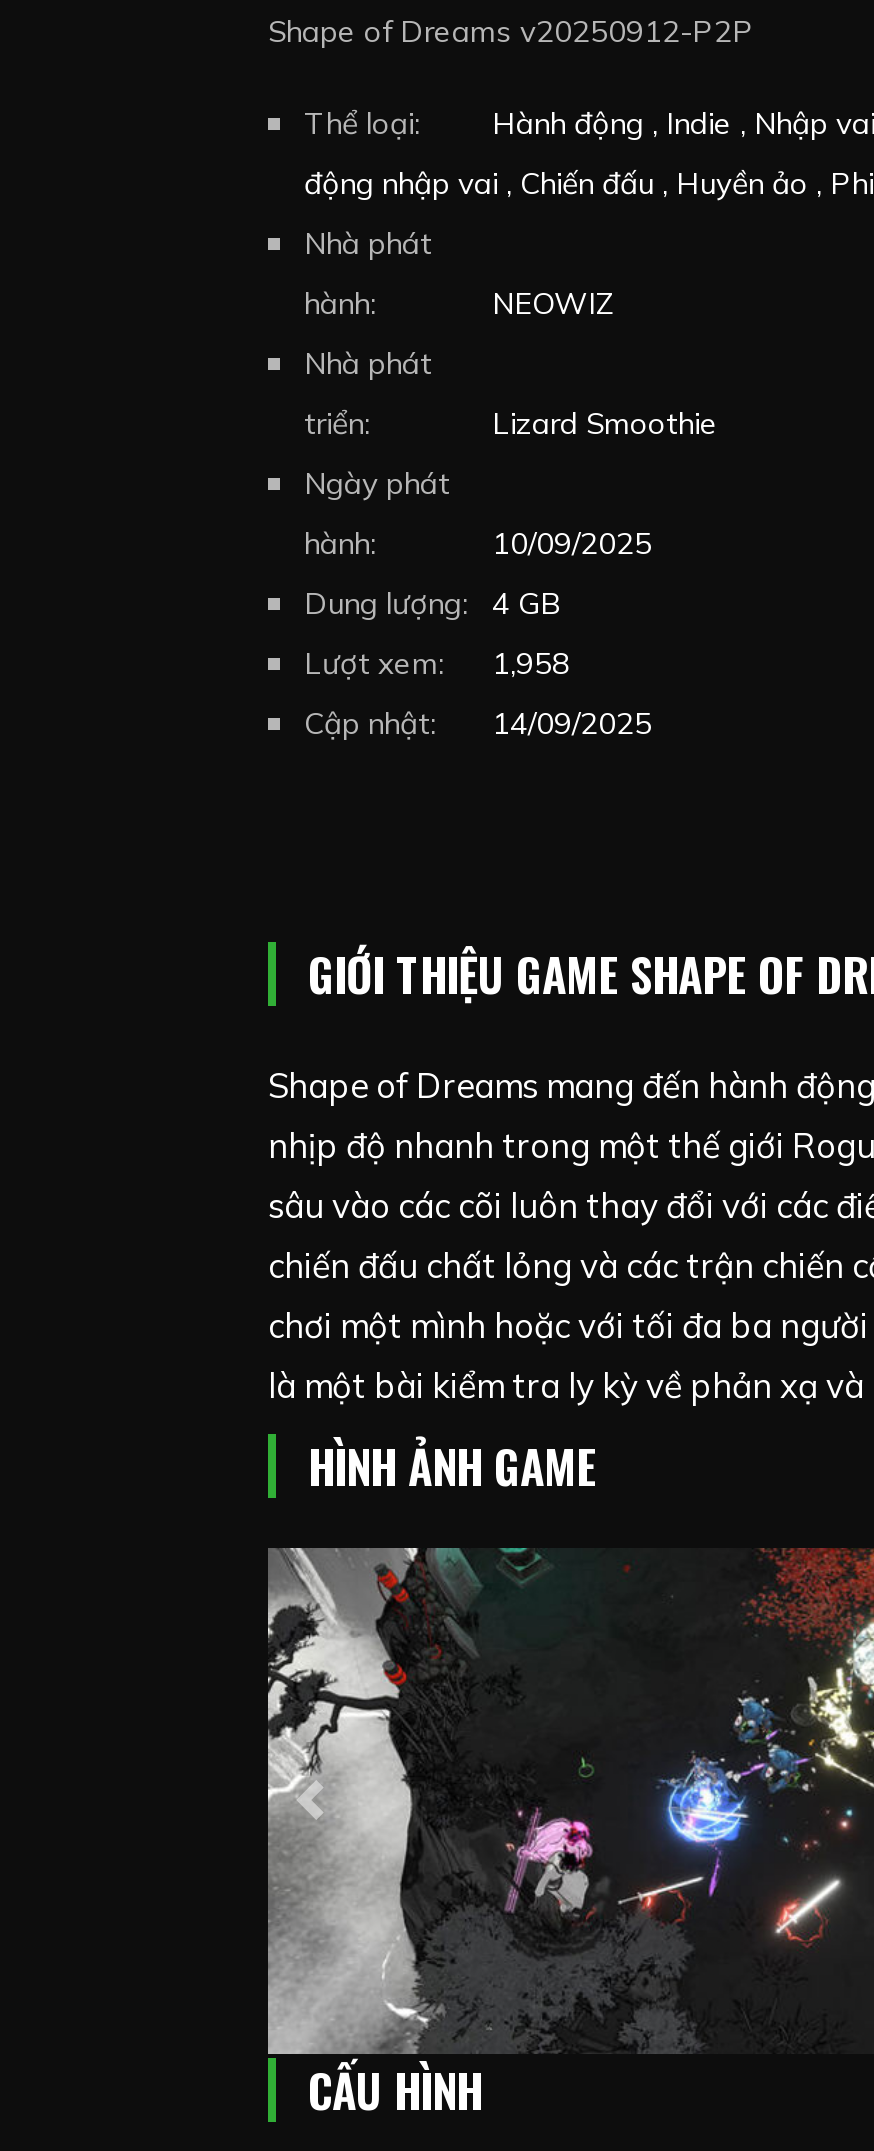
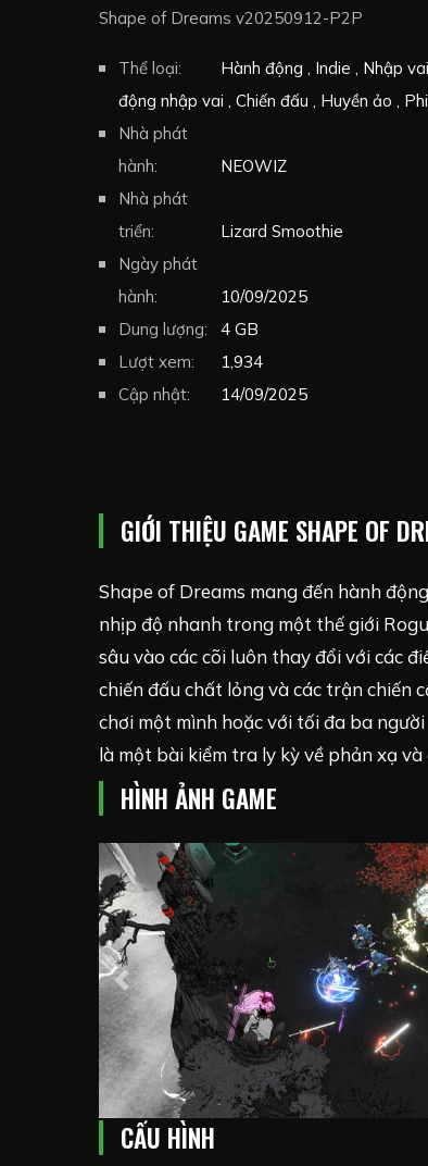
- Lượt xem: 1,958
+ Lượt xem: 1,934
